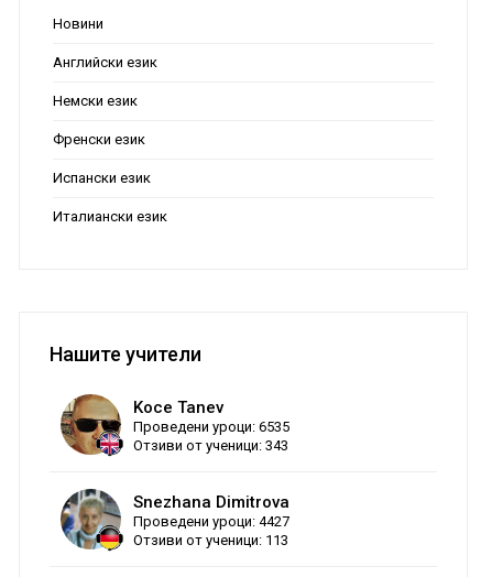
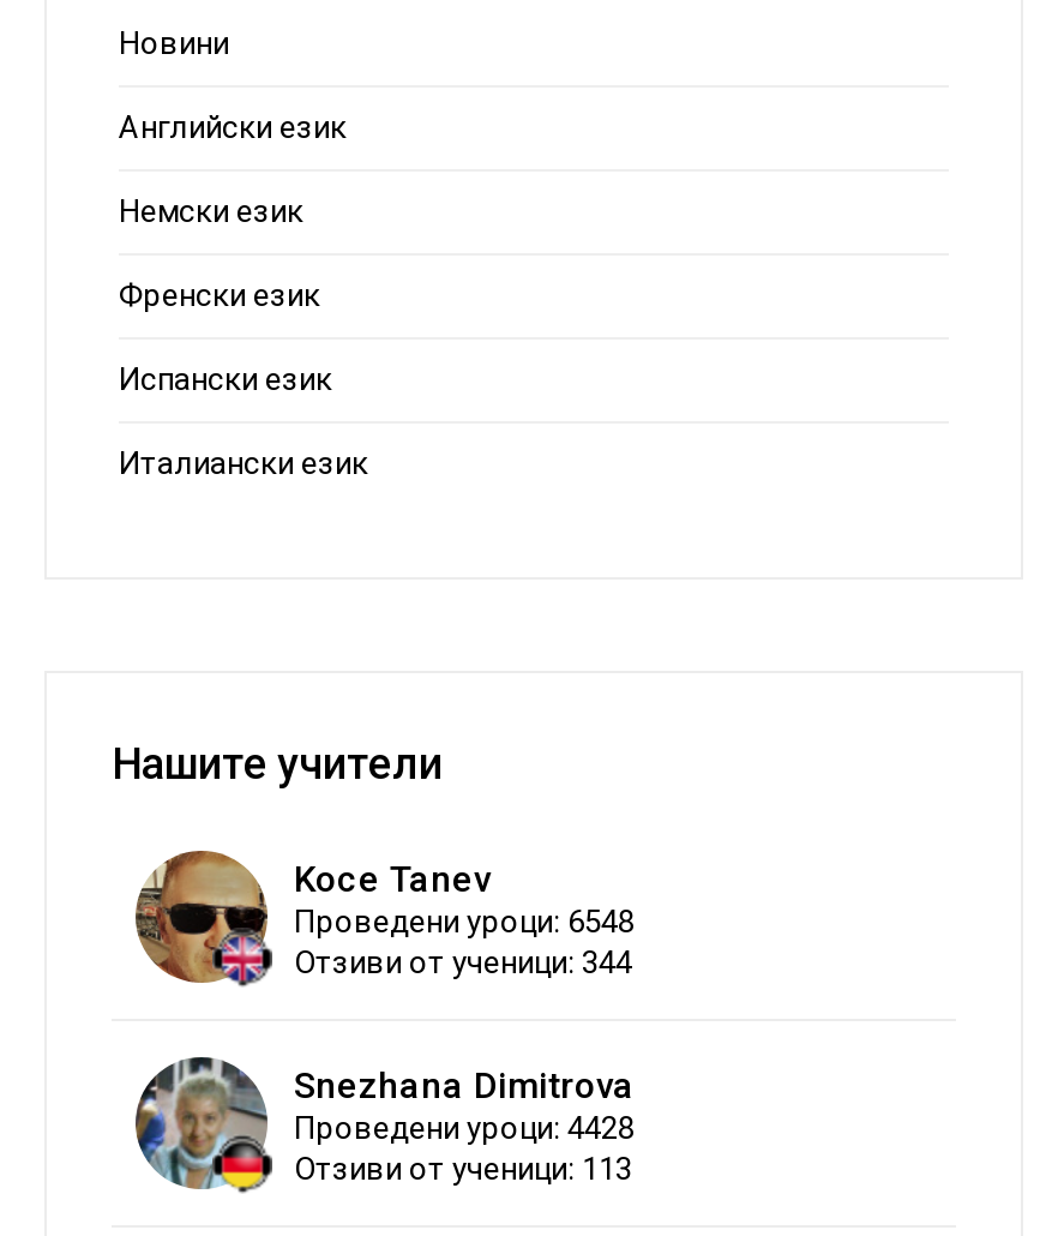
- Проведени уроци: 6535
+ Проведени уроци: 6548

- Отзиви от ученици: 343
+ Отзиви от ученици: 344

- Проведени уроци: 4427
+ Проведени уроци: 4428
